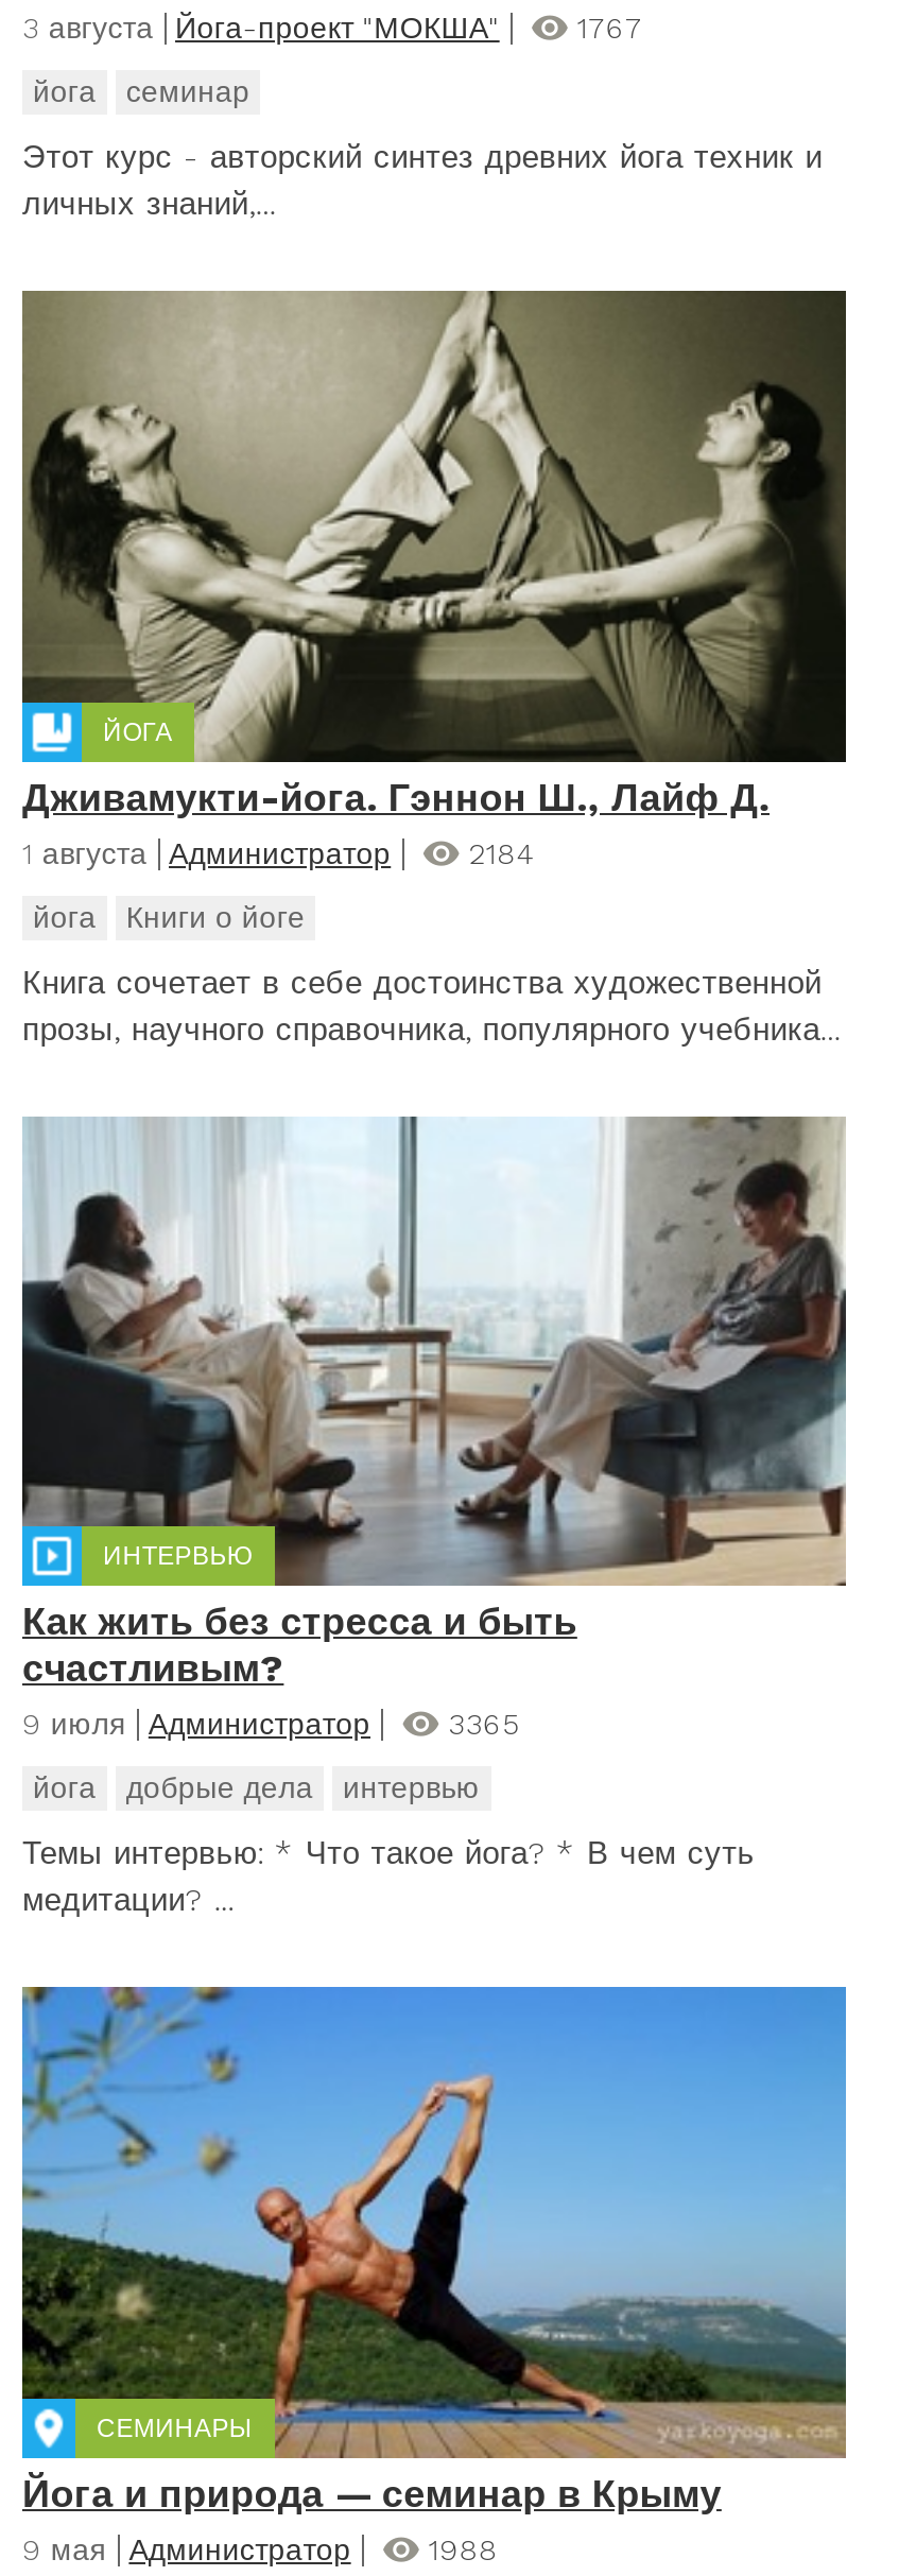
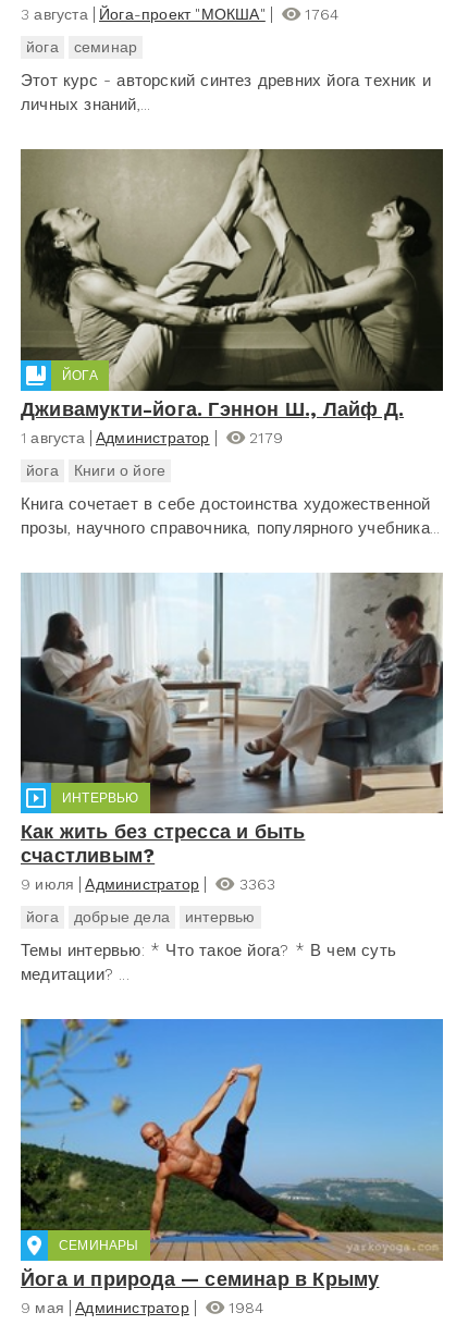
- 1767
+ 1764

- 2184
+ 2179

- 3365
+ 3363

- 1988
+ 1984
